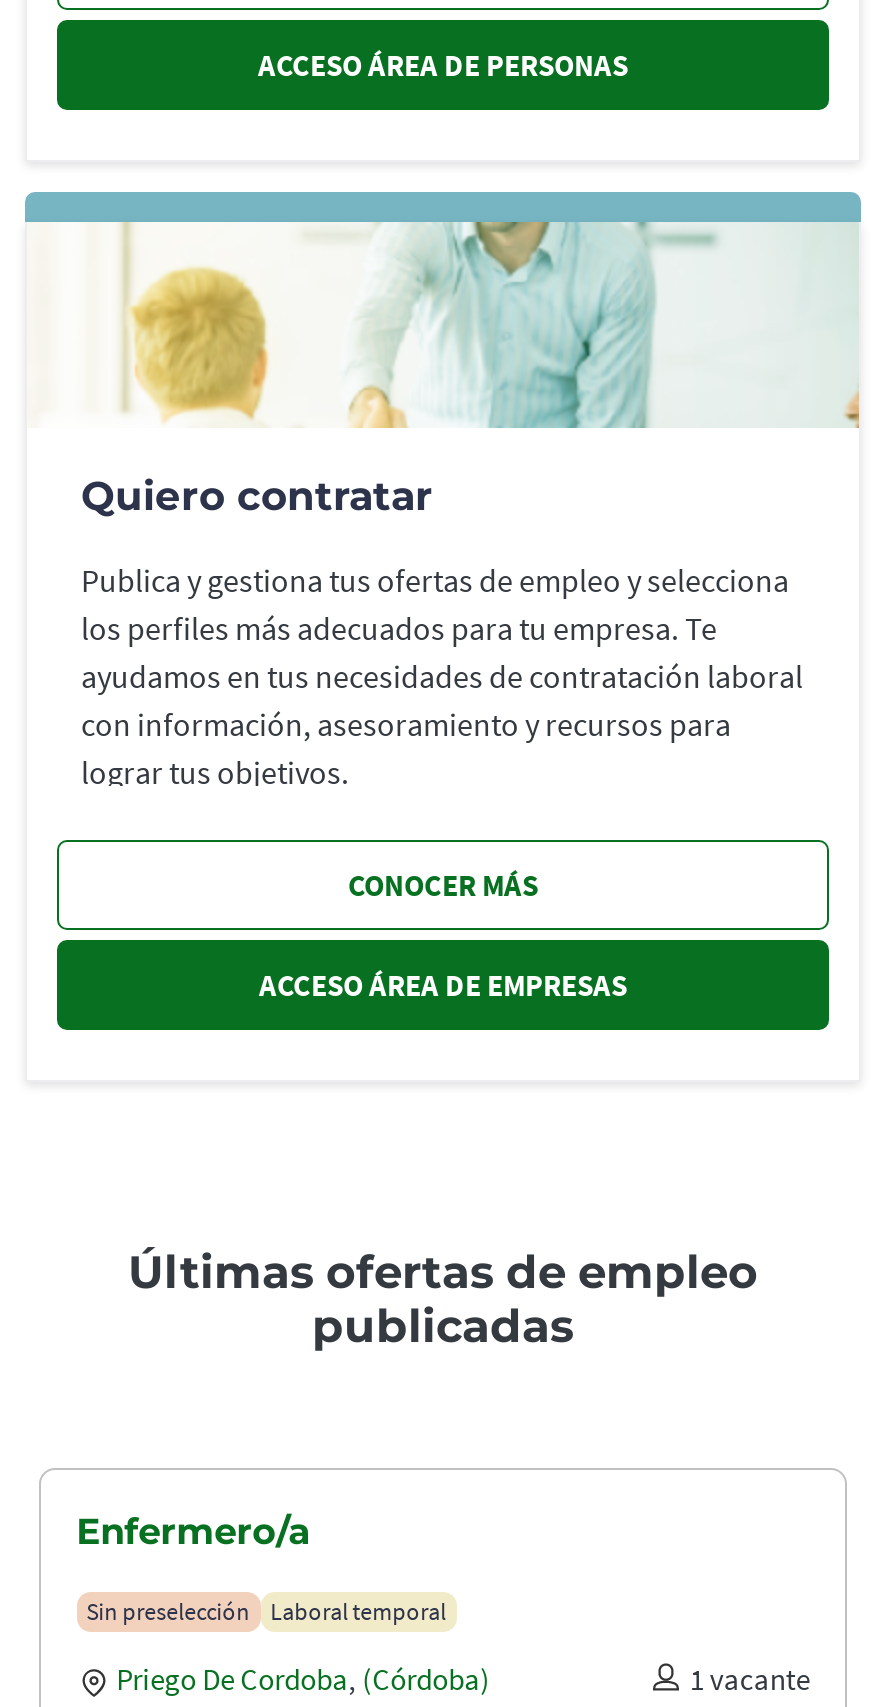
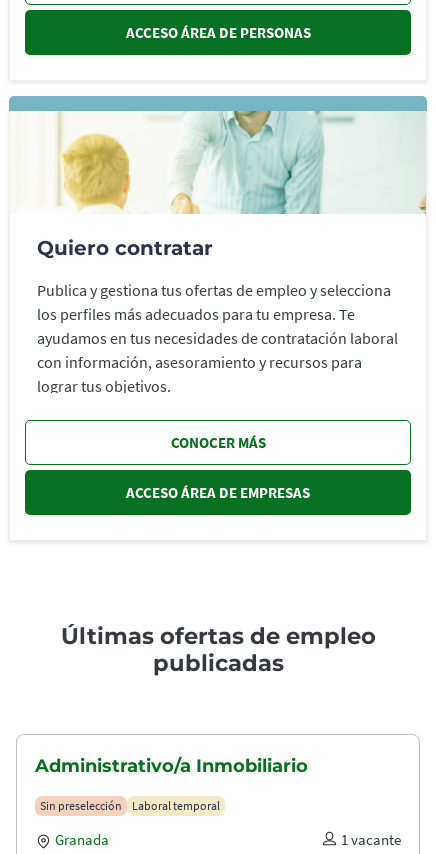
- Enfermero/a
+ Administrativo/a Inmobiliario

- Priego De Cordoba, (Córdoba)
+ Granada
